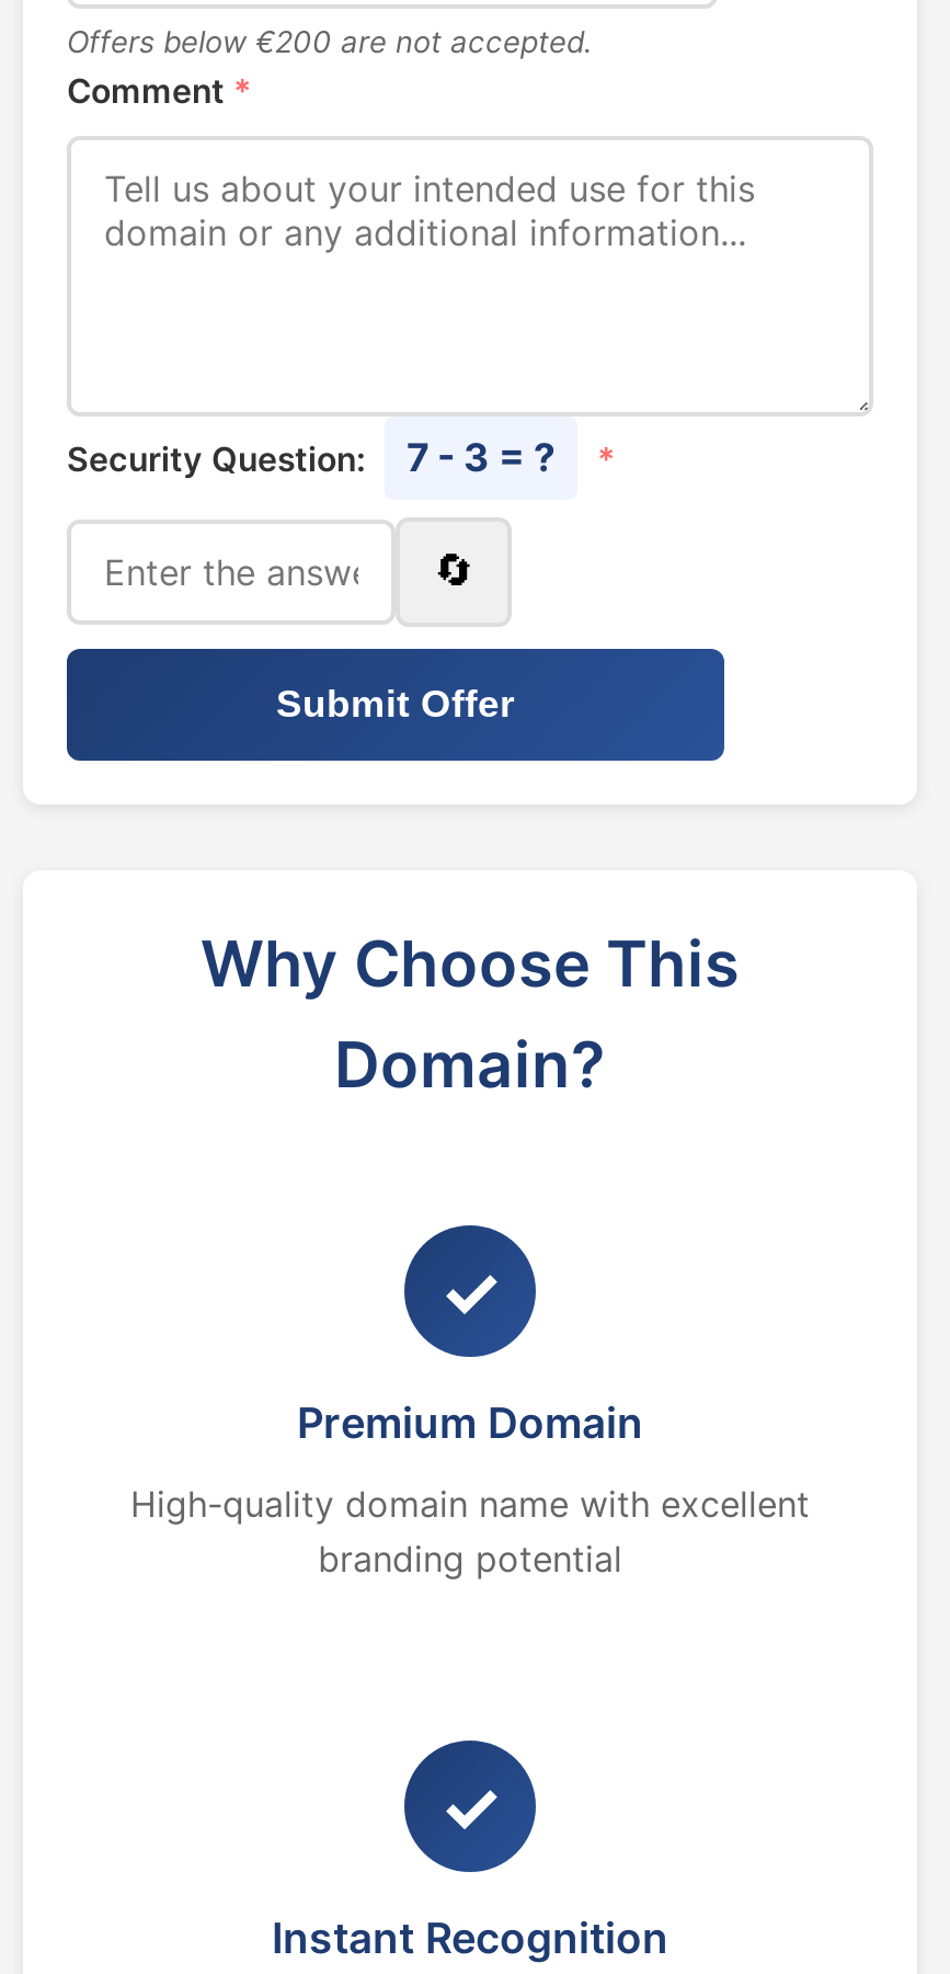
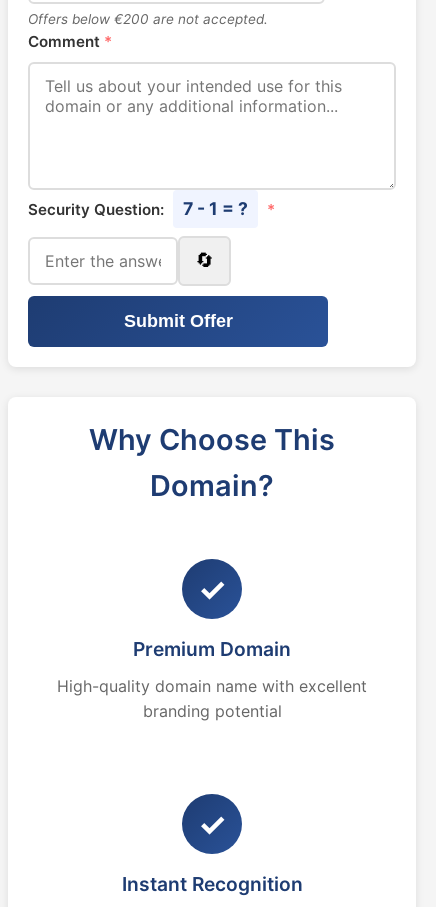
- 7 - 3 = ?
+ 7 - 1 = ?
